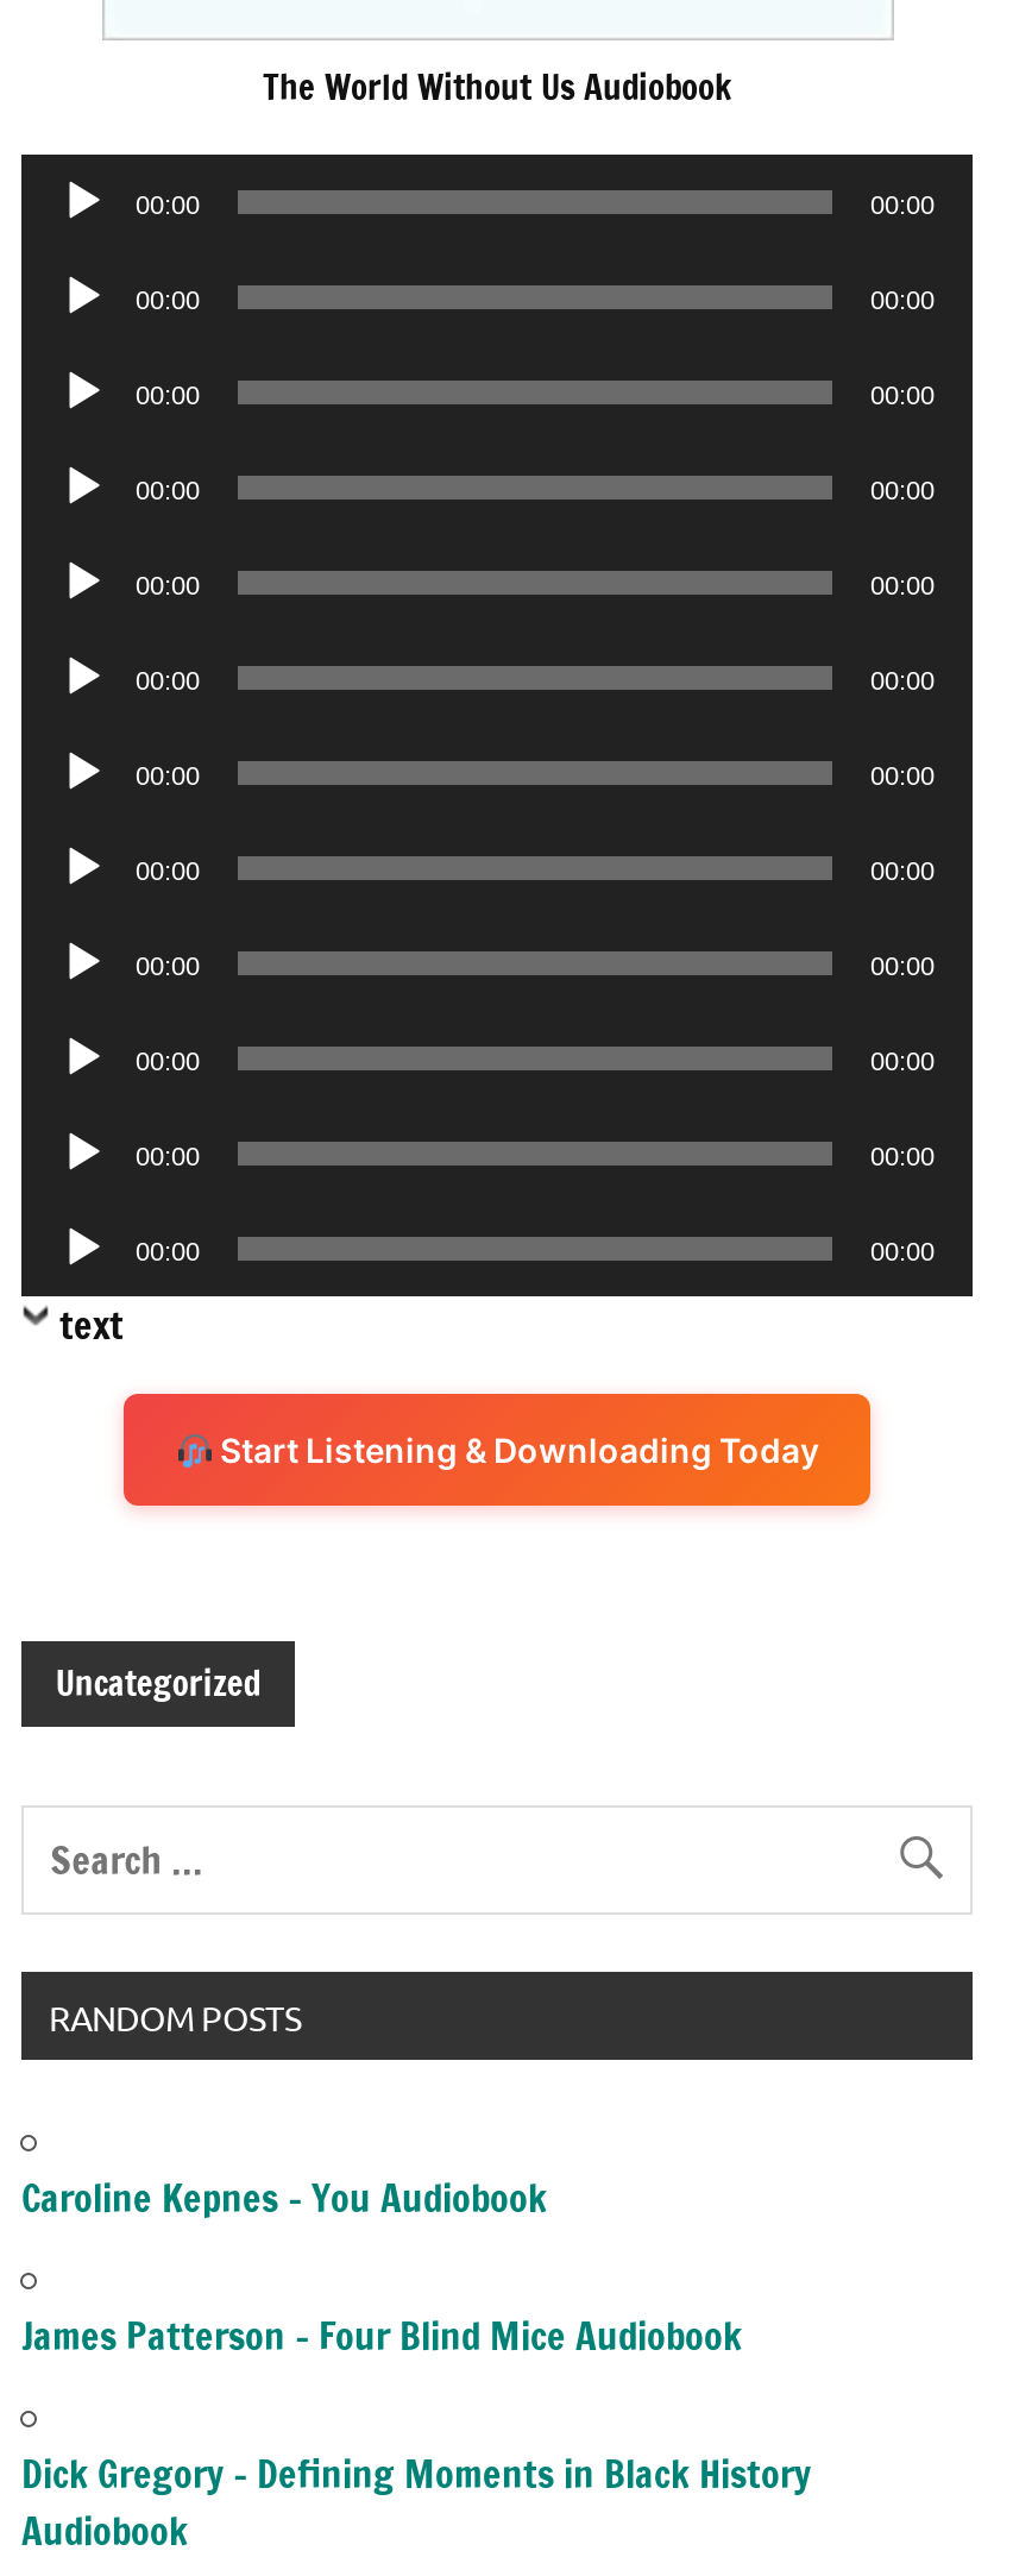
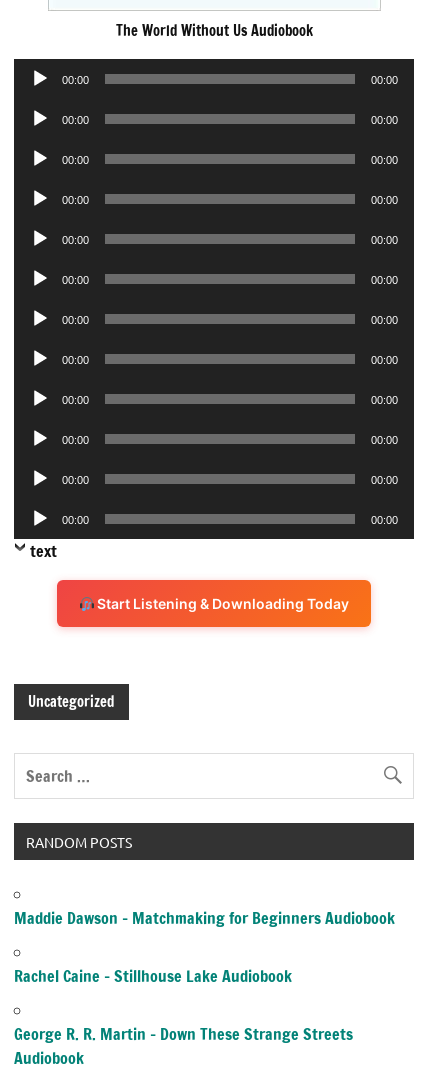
- Caroline Kepnes – You Audiobook
+ Maddie Dawson – Matchmaking for Beginners Audiobook

- James Patterson – Four Blind Mice Audiobook
+ Rachel Caine – Stillhouse Lake Audiobook

- Dick Gregory – Defining Moments in Black History
+ George R. R. Martin – Down These Strange Streets
